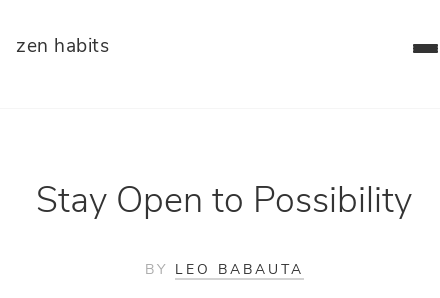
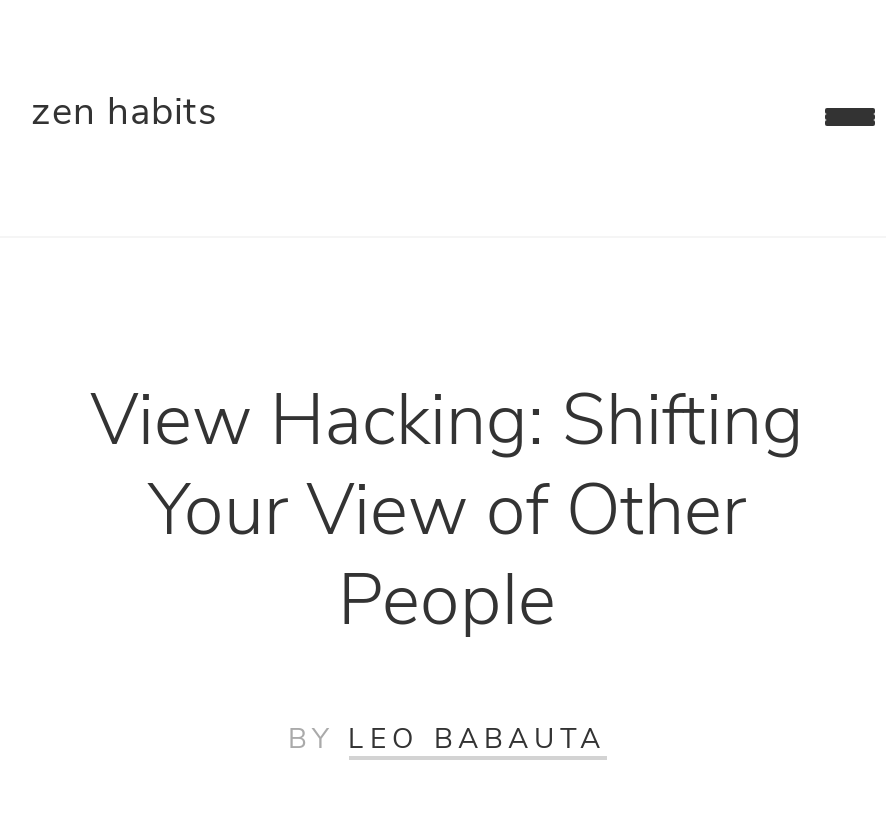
- Stay Open to Possibility
+ View Hacking: Shifting
+ Your View of Other
+ People
